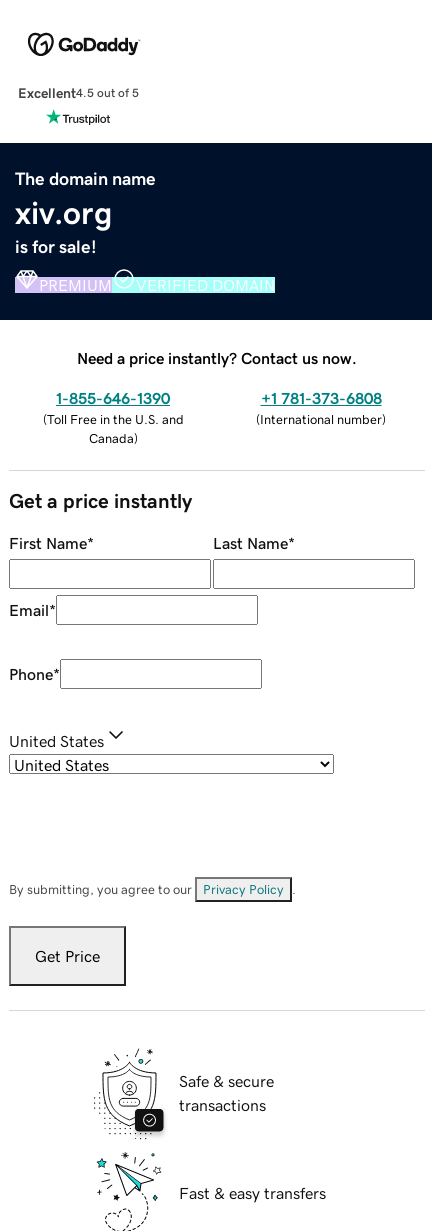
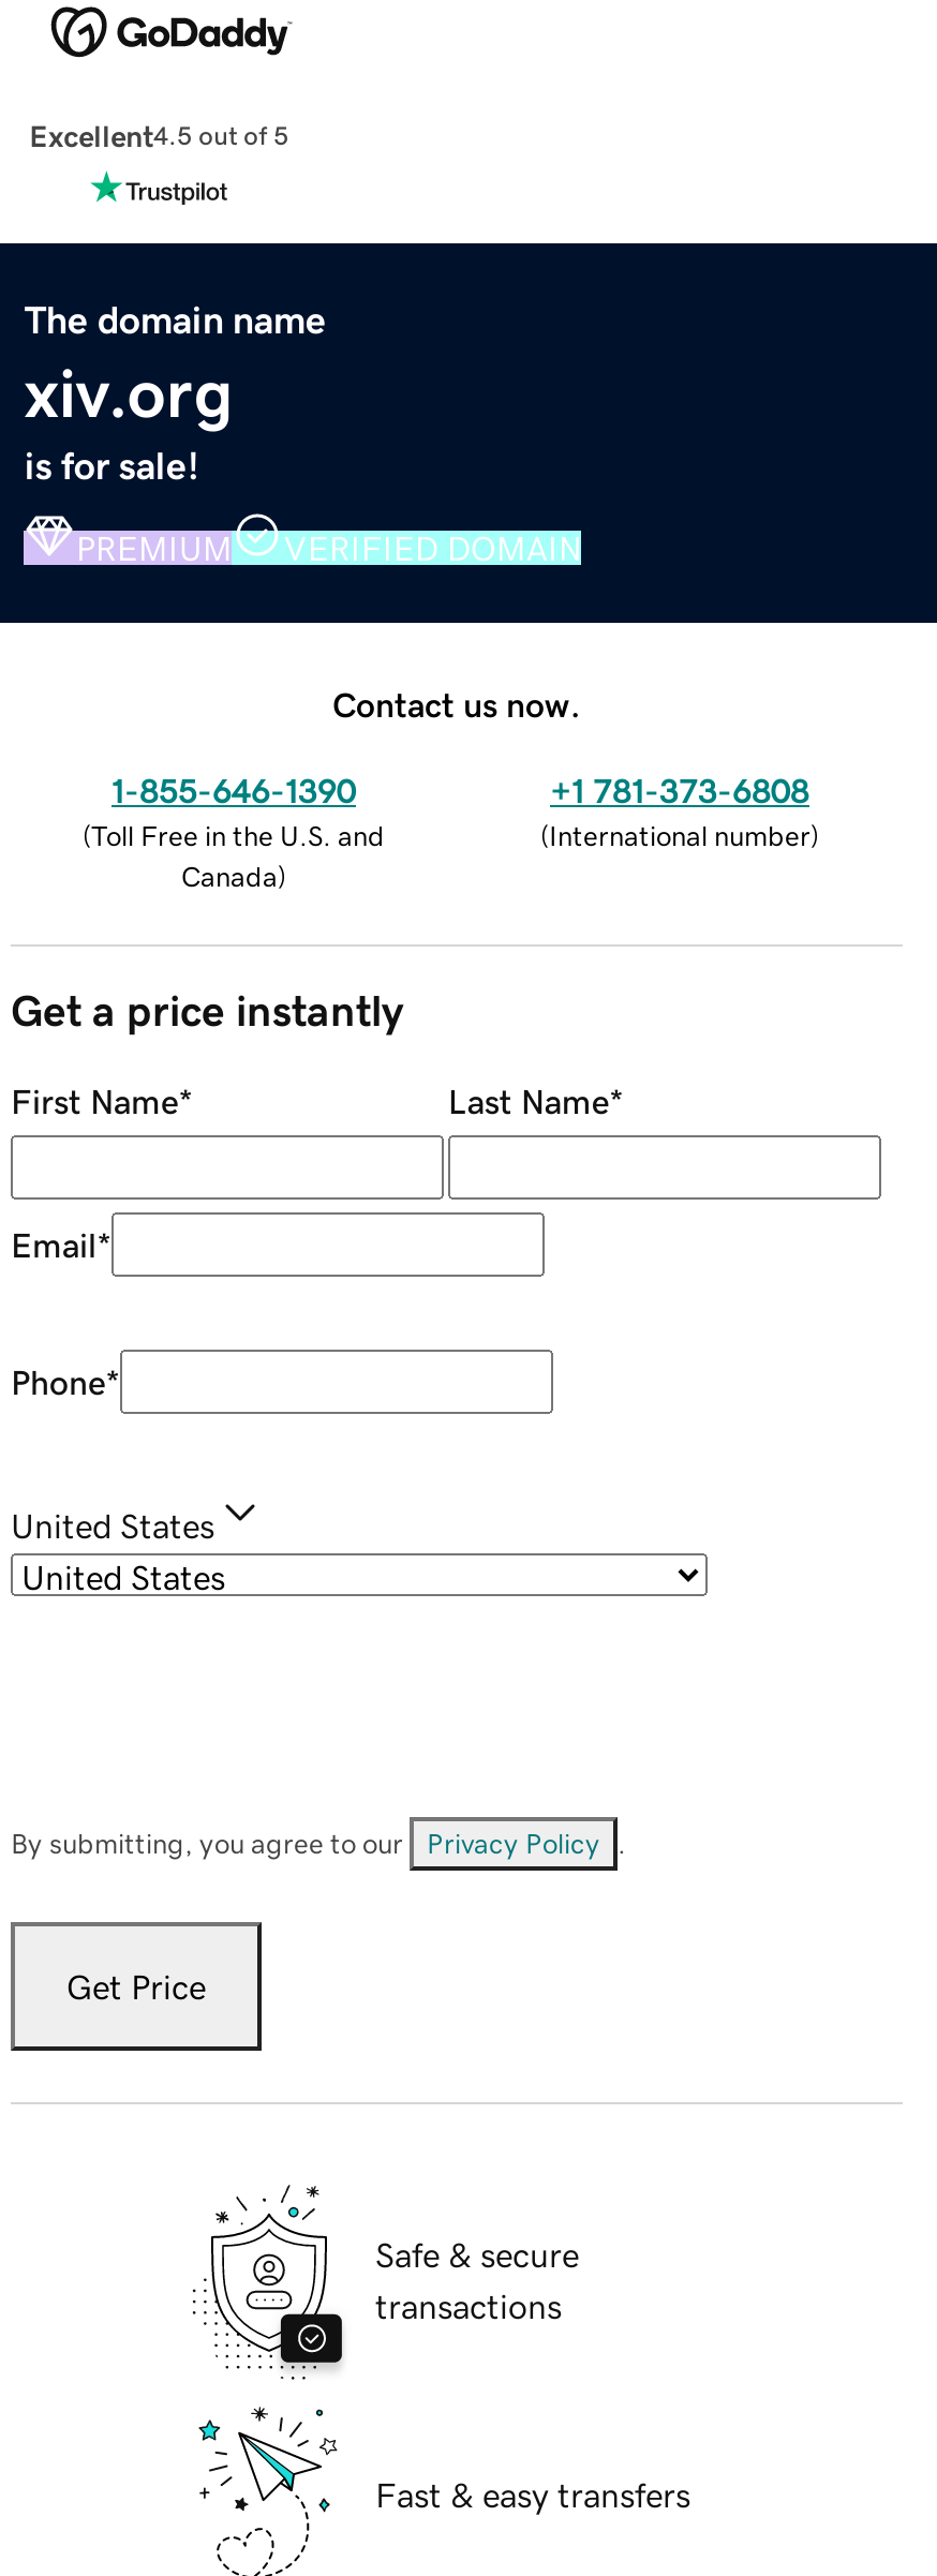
- Need a price instantly? Contact us now.
+ Contact us now.
